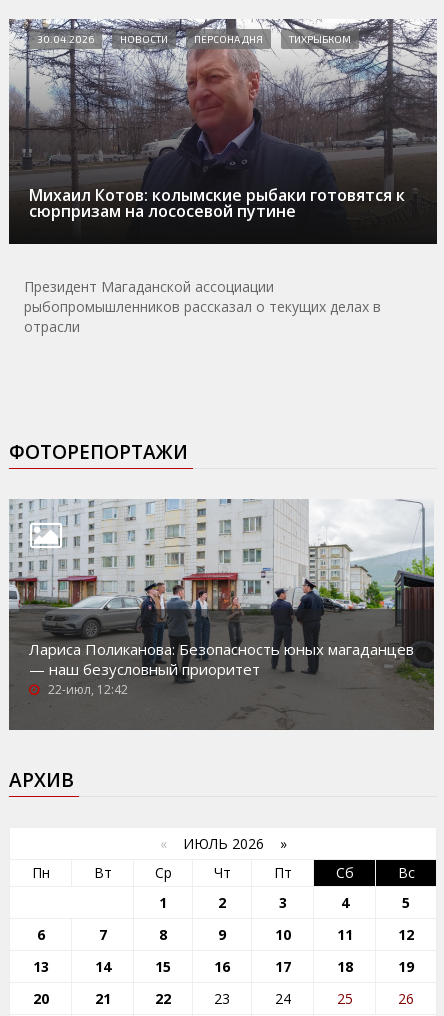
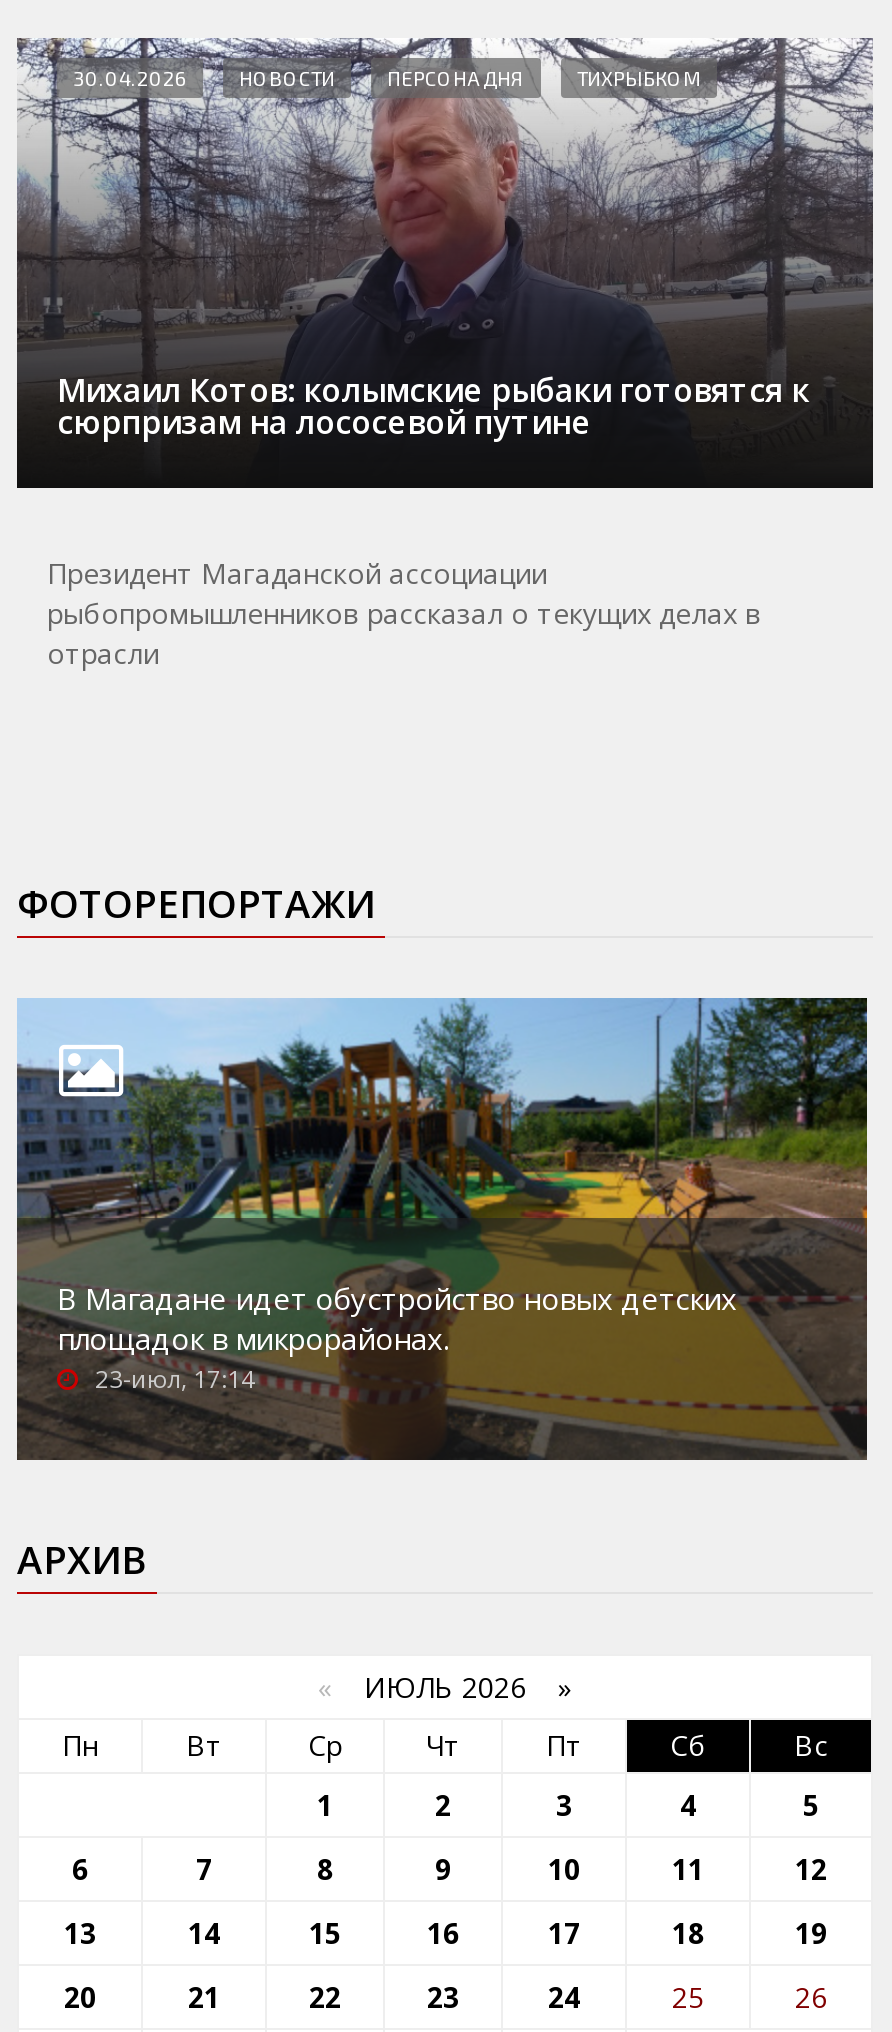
- [image]
- Лариса Поликанова: Безопасность юных магаданцев
- — наш безусловный приоритет
- 22-июл, 12:42
+ [image]
+ В Магадане идет обустройство новых детских
+ площадок в микрорайонах.
+ 23-июл, 17:14
